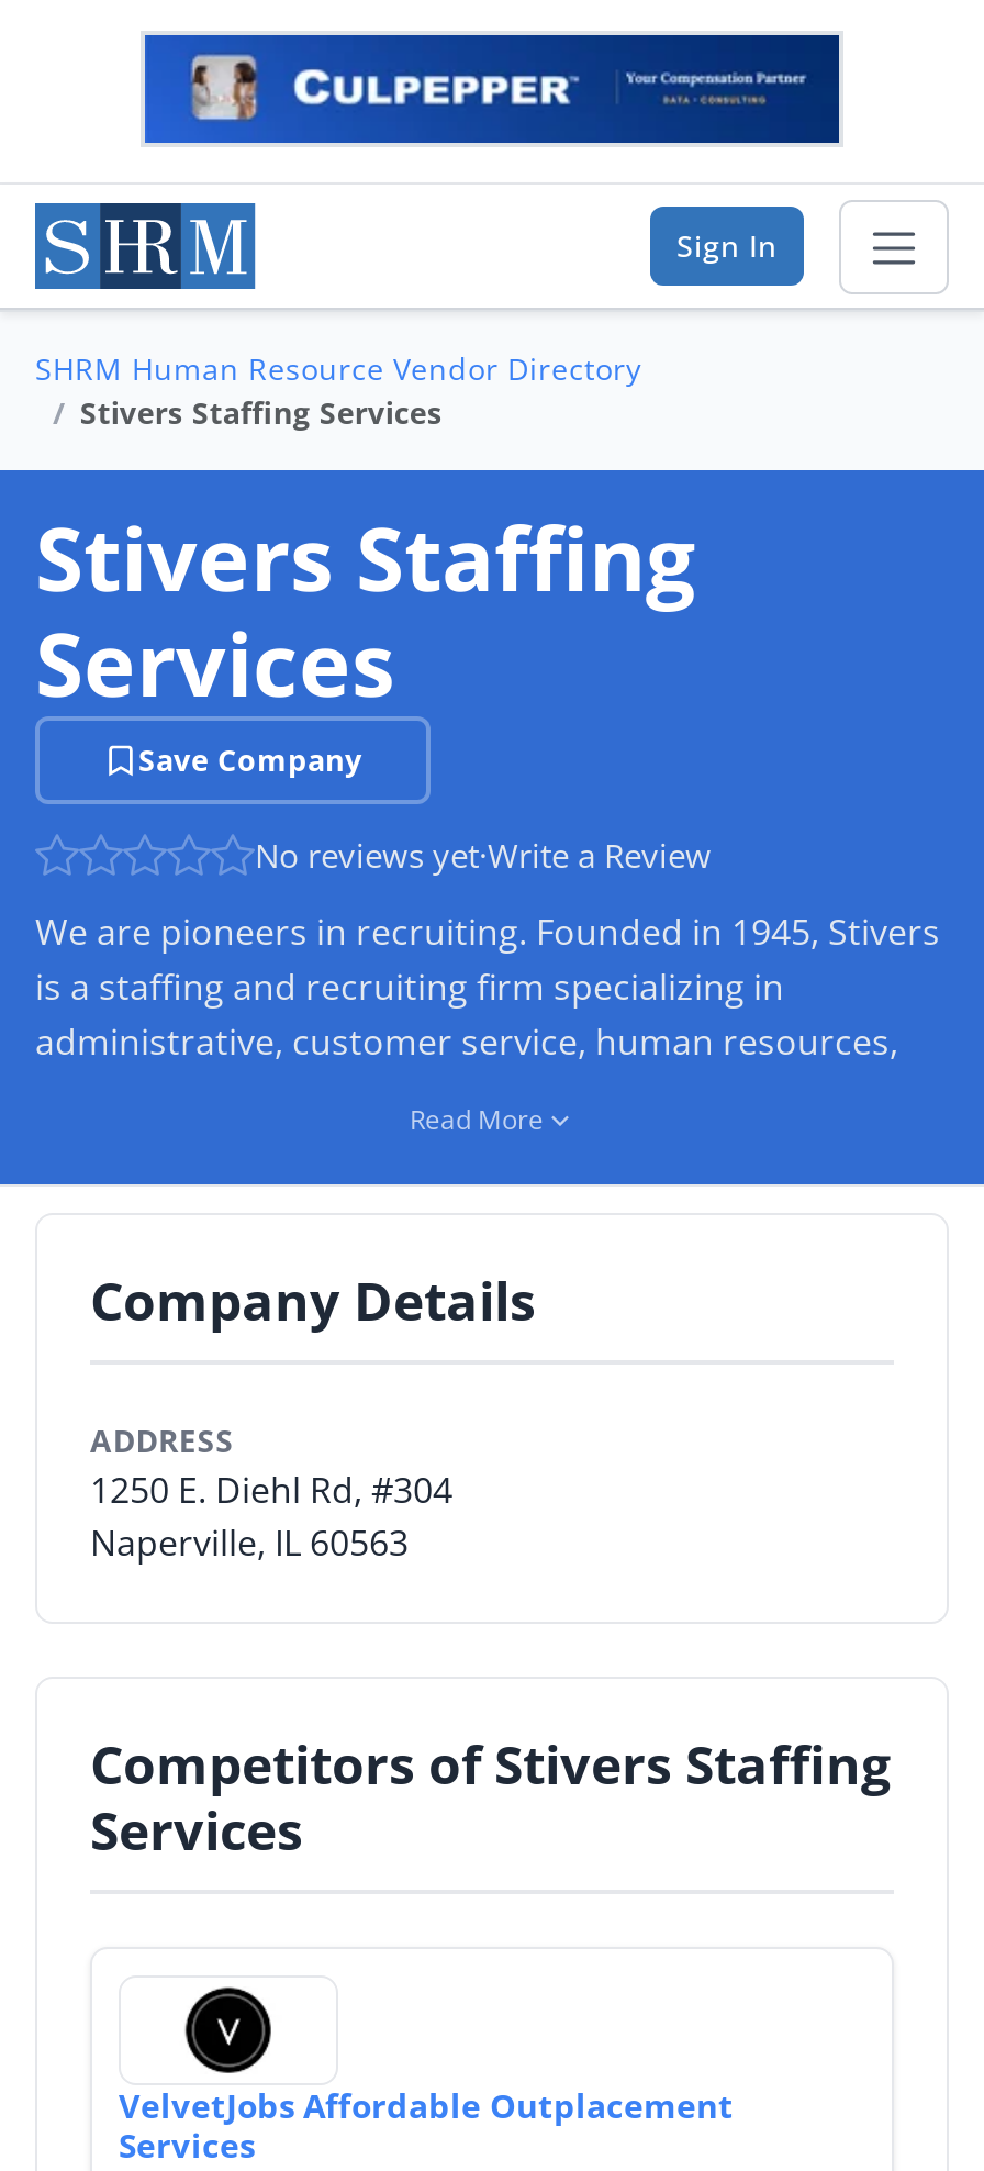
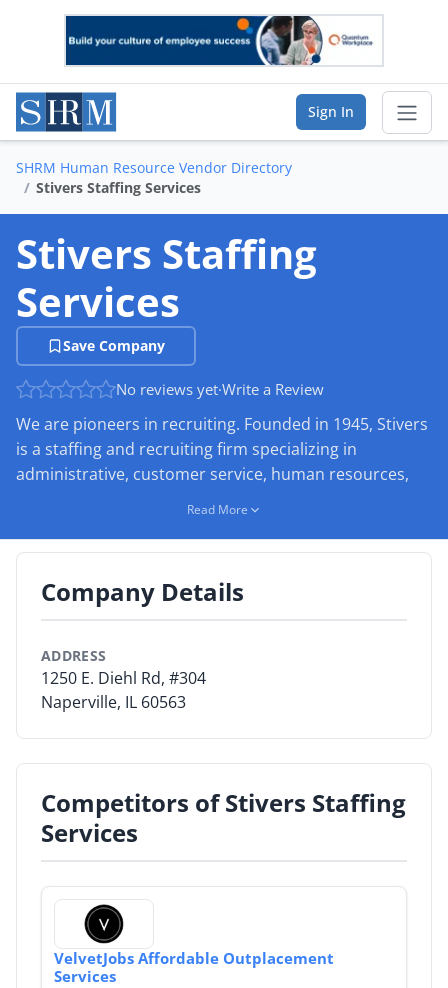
- [image]
+ [image]
